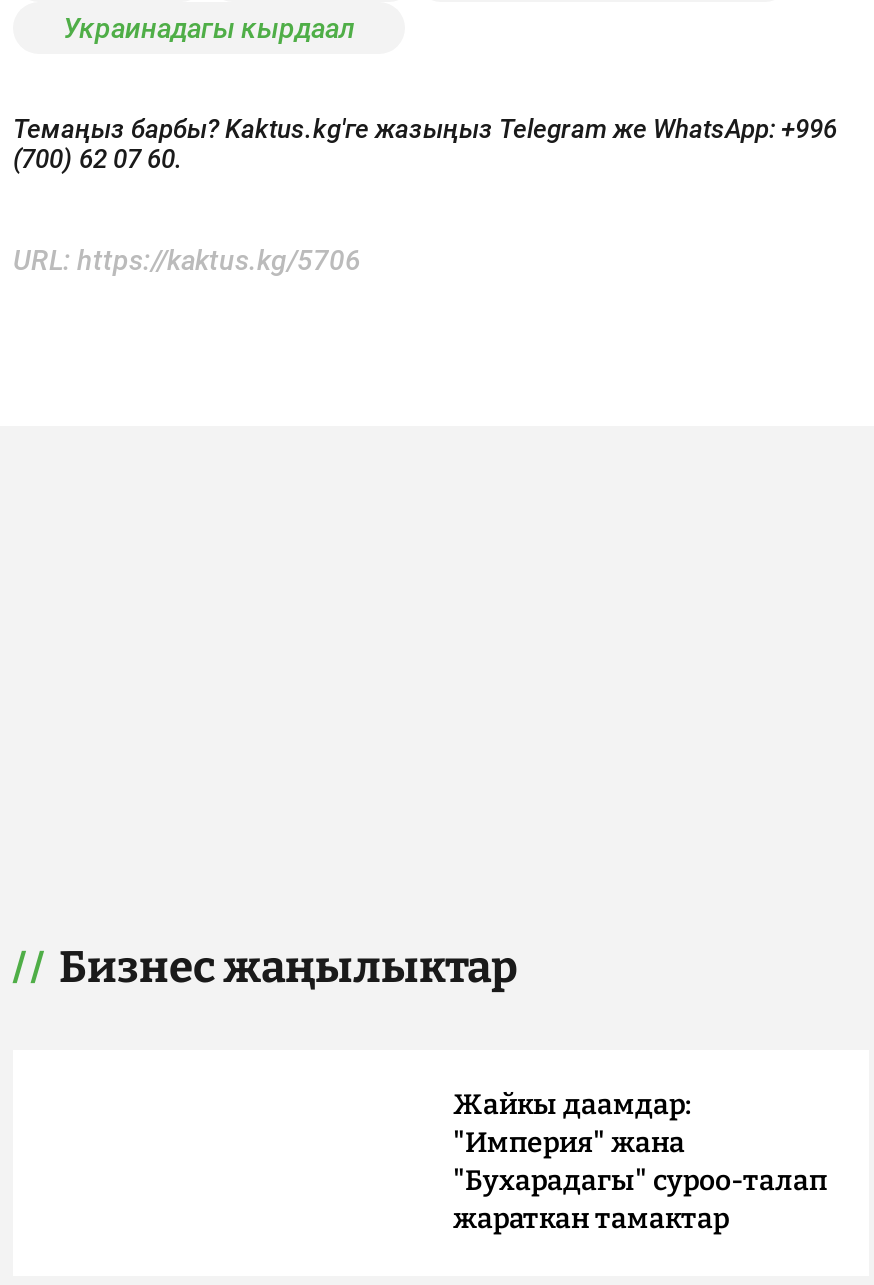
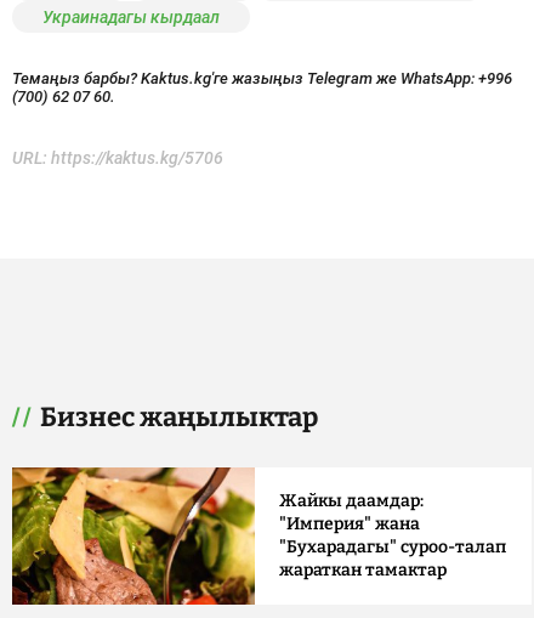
+ [image]
